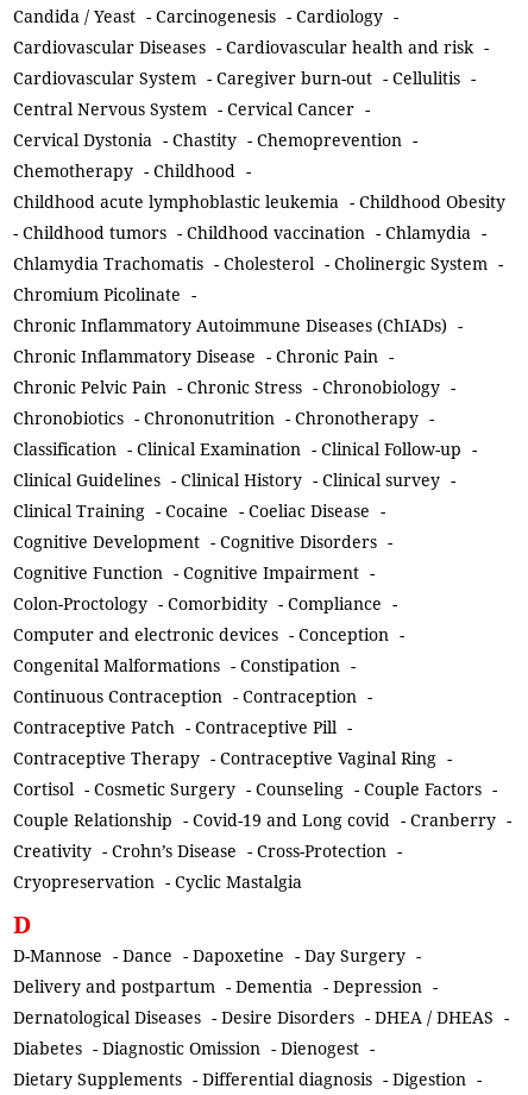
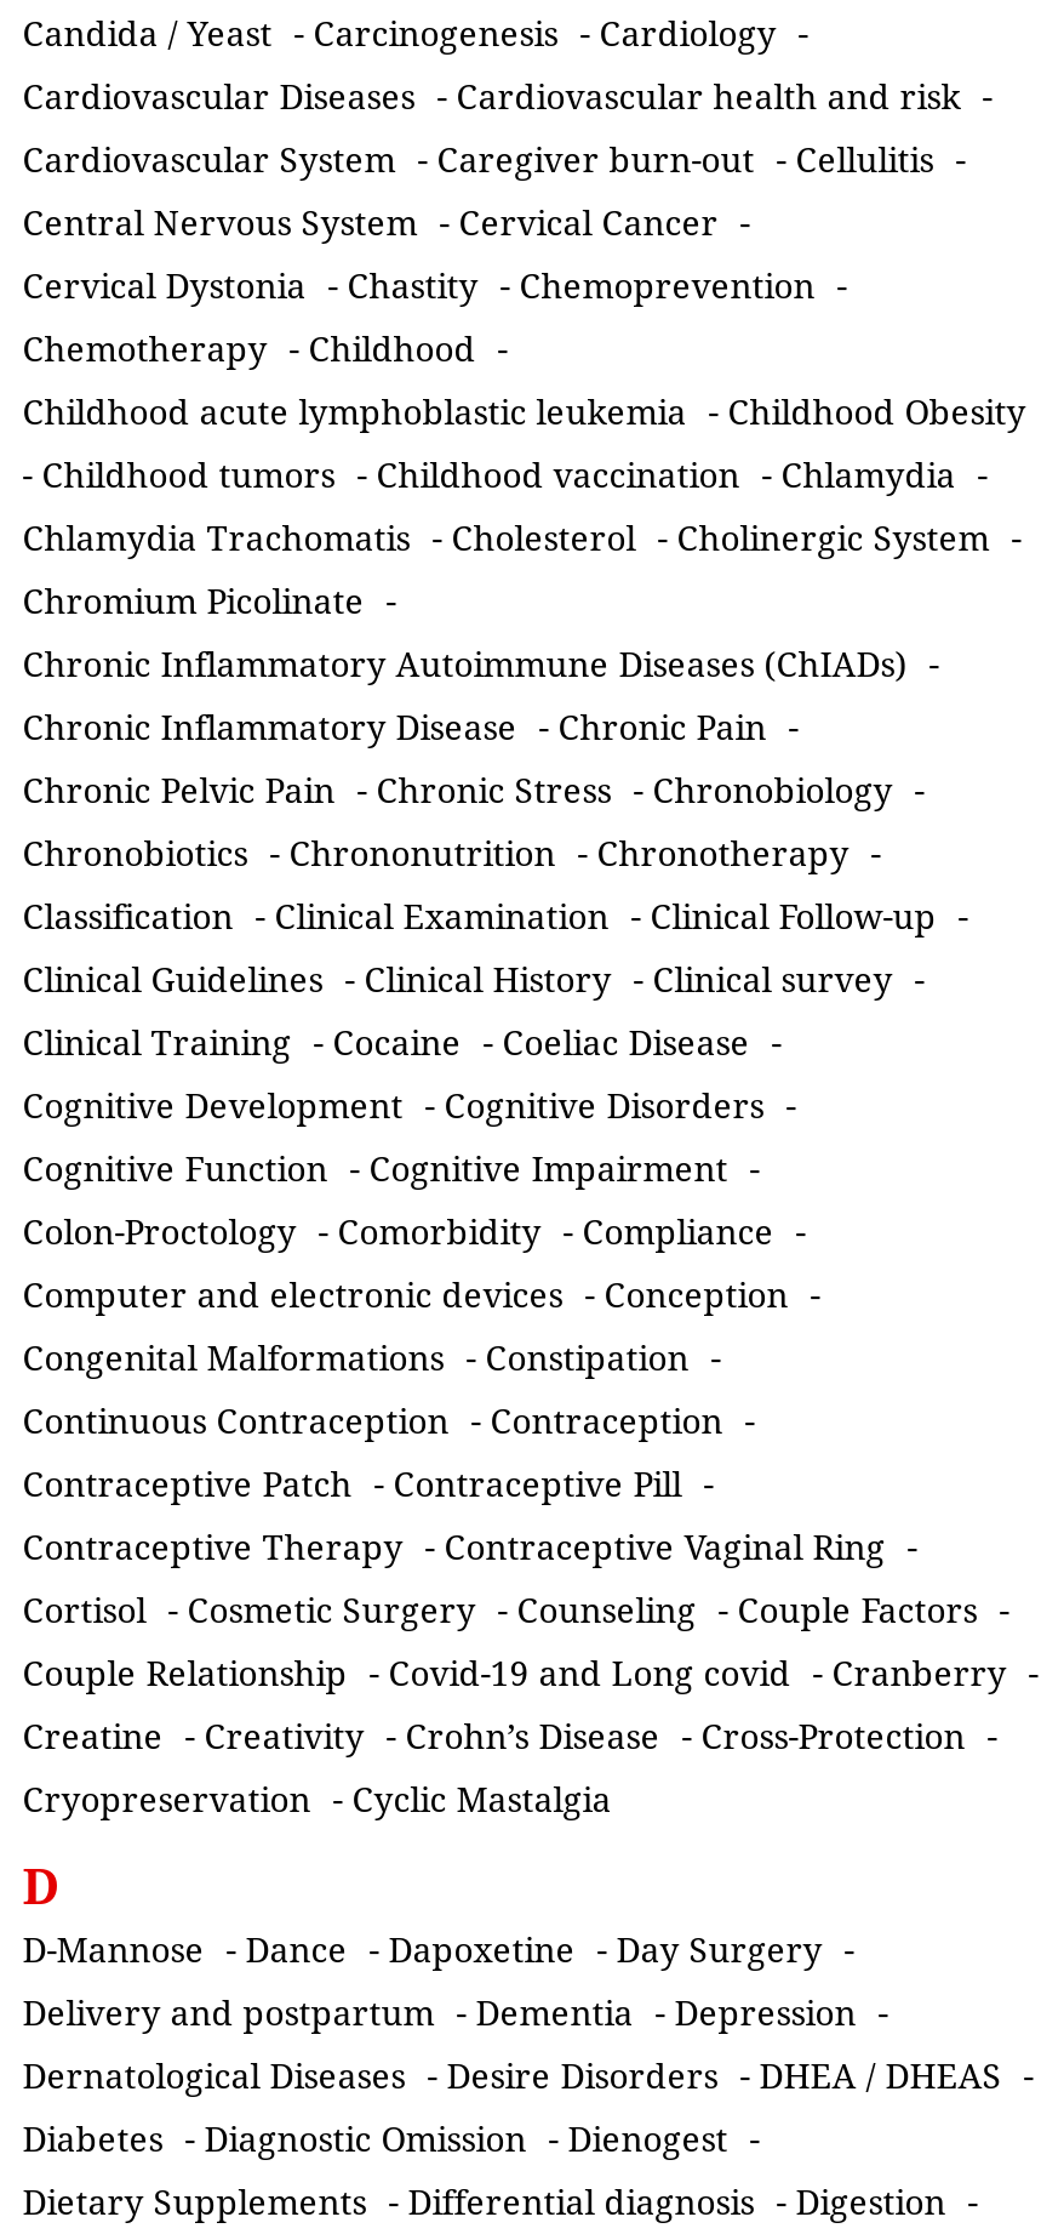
- Creativity - Crohn’s Disease - Cross-Protection -
+ Creatine - Creativity - Crohn’s Disease - Cross-Protection -
